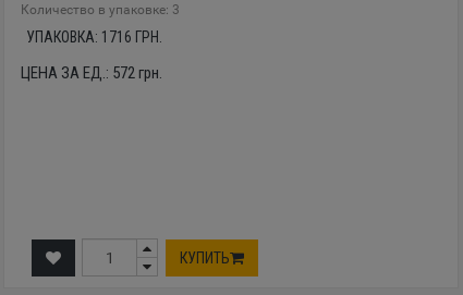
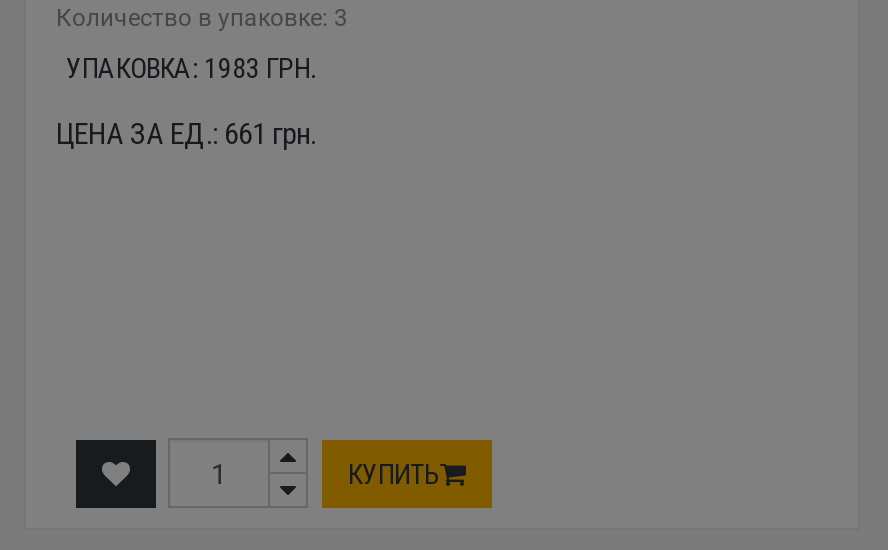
- УПАКОВКА: 1716 ГРН.
+ УПАКОВКА: 1983 ГРН.

- ЦЕНА ЗА ЕД.: 572 грн.
+ ЦЕНА ЗА ЕД.: 661 грн.
